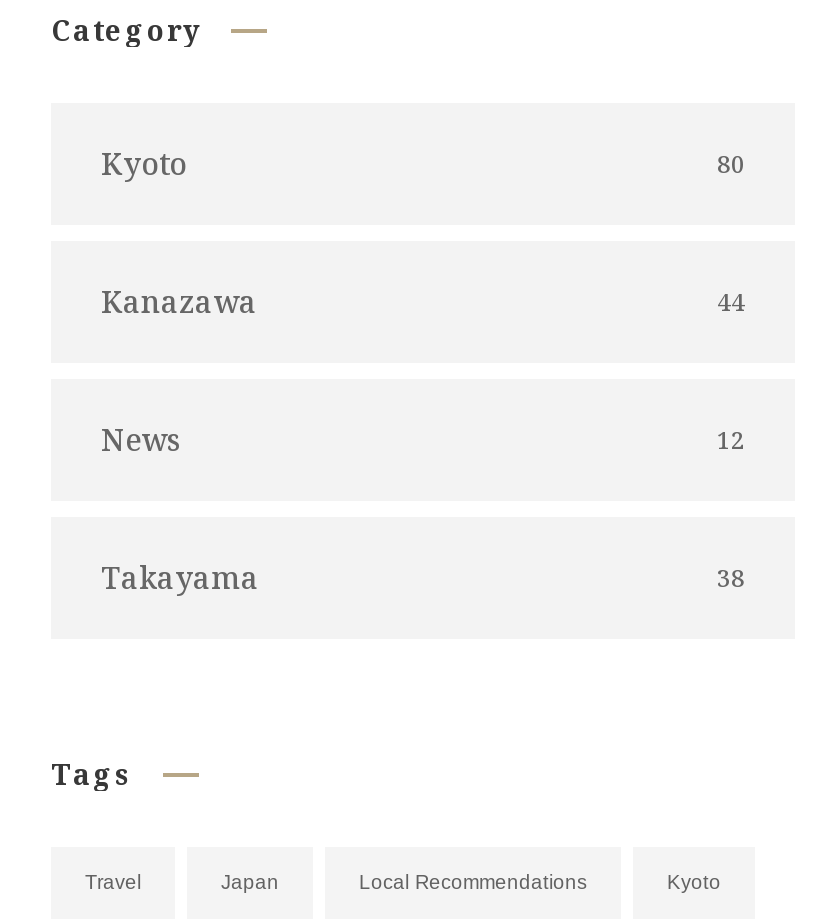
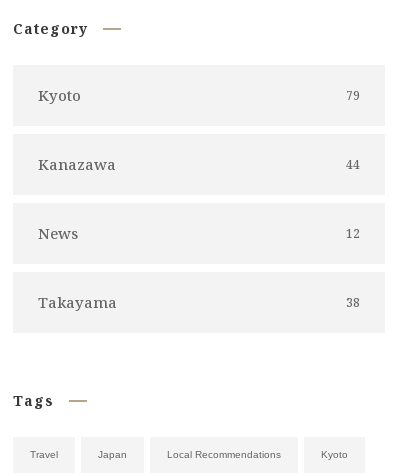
- 80
+ 79
